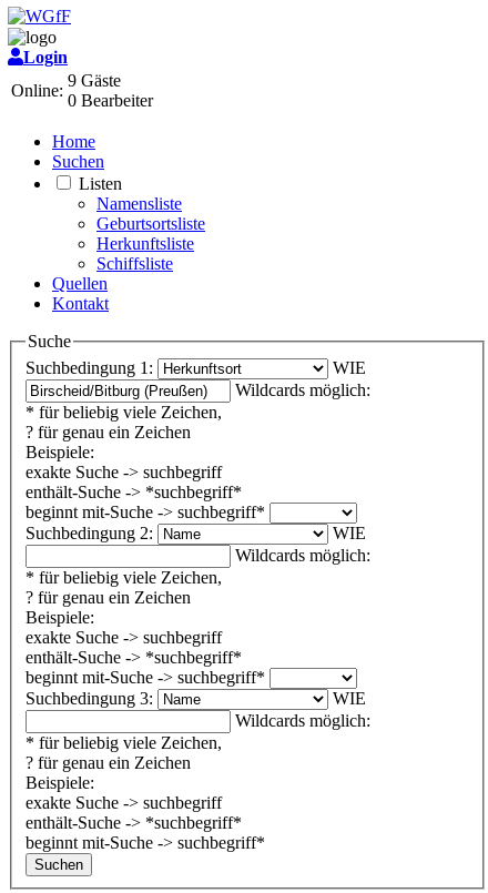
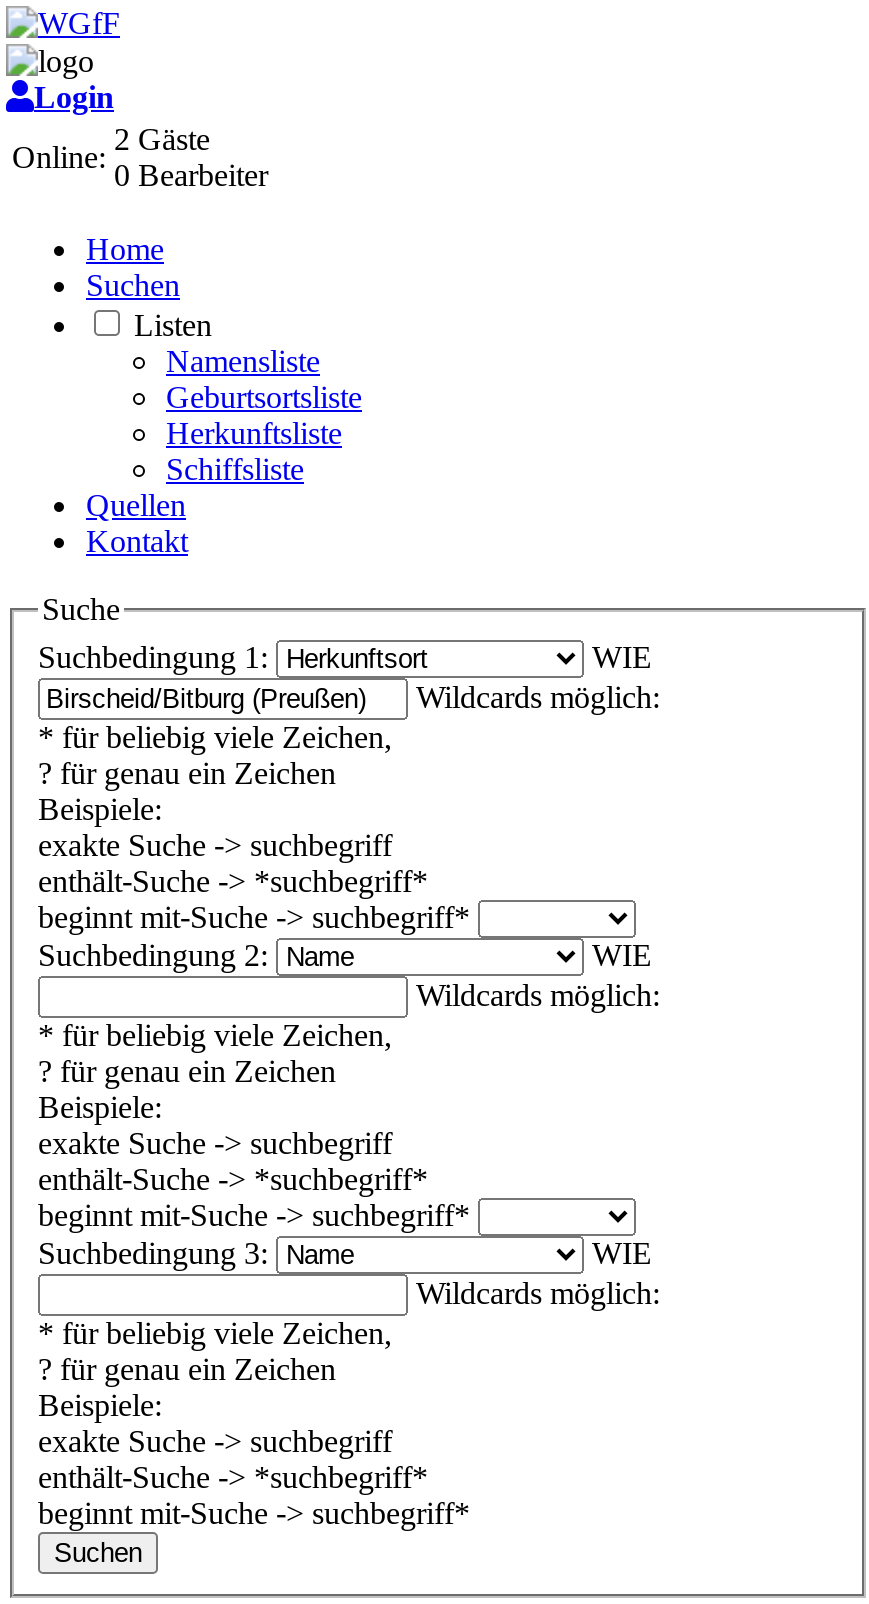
- 9 Gäste
+ 2 Gäste
